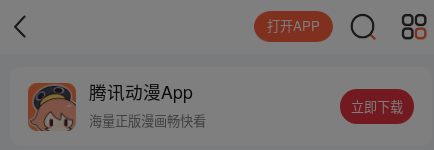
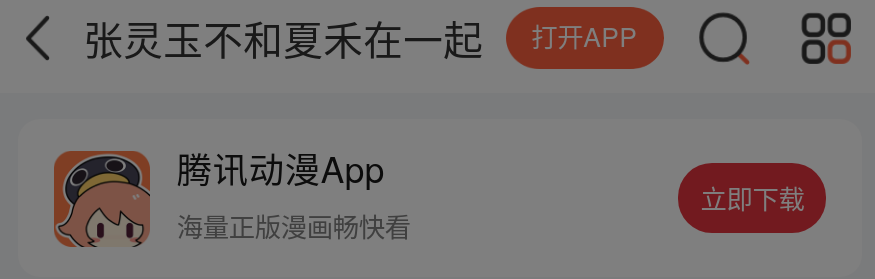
+ 张灵玉不和夏禾在一起
